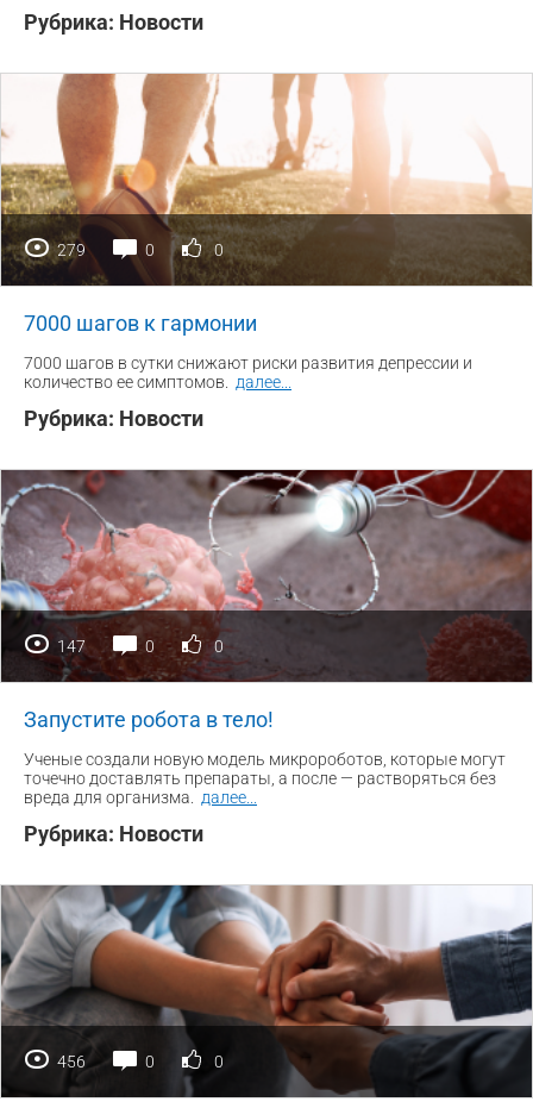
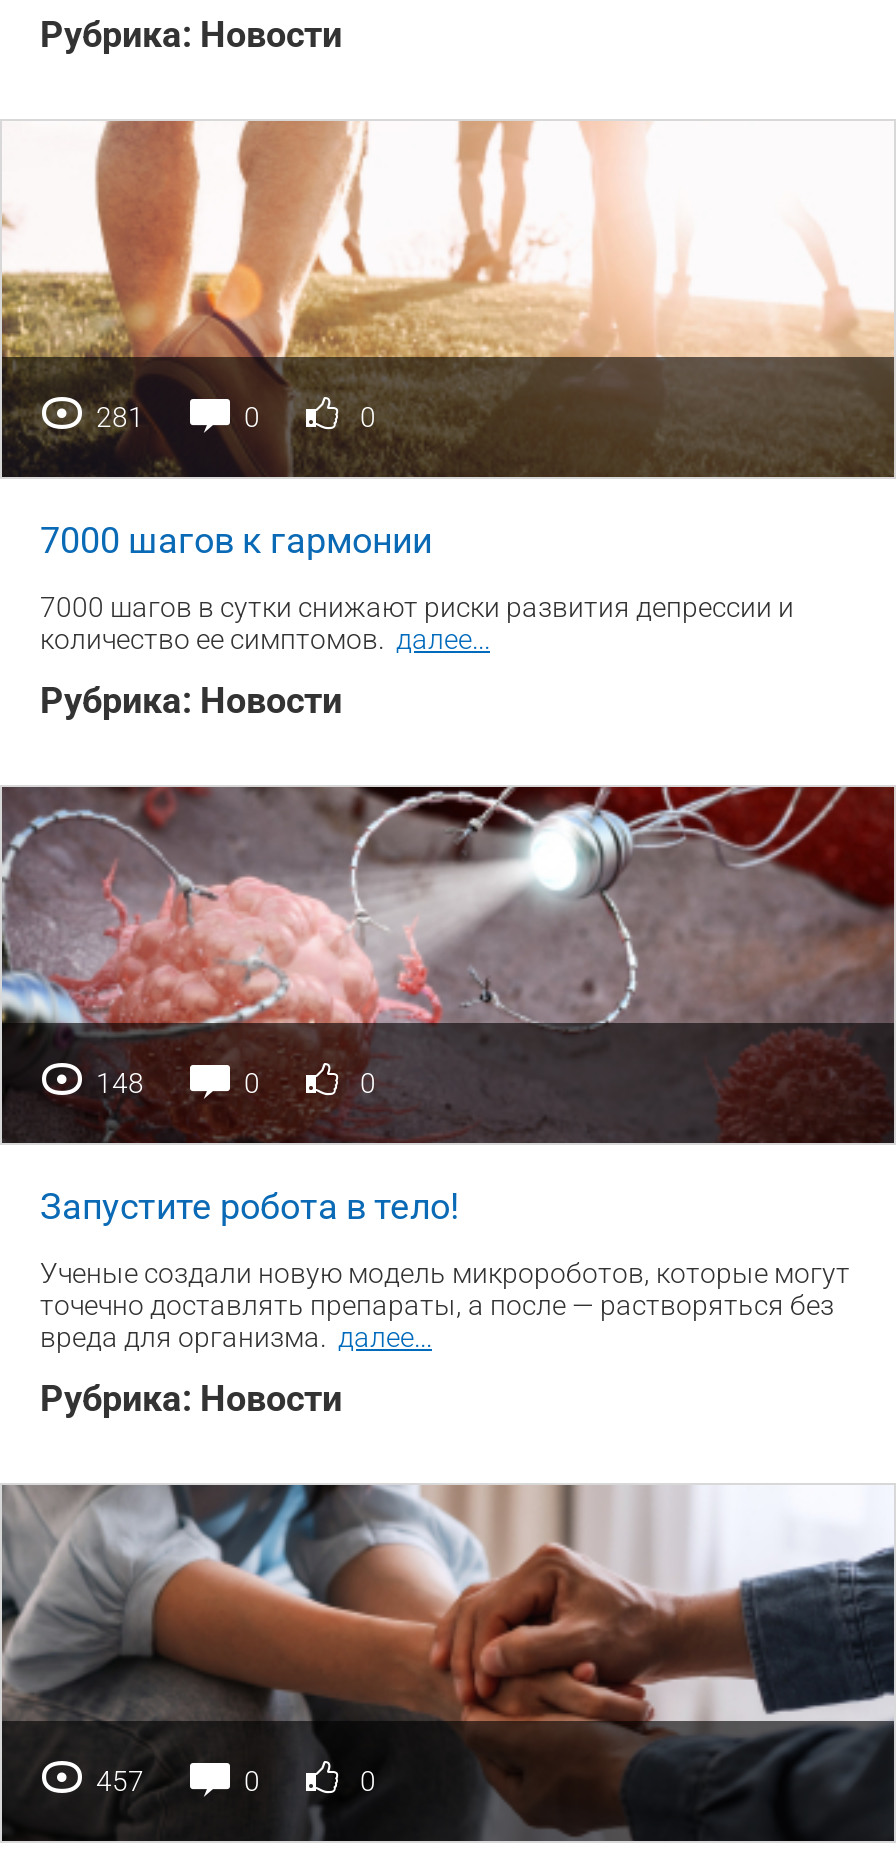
- 279
+ 281

- 147
+ 148

- 456
+ 457
